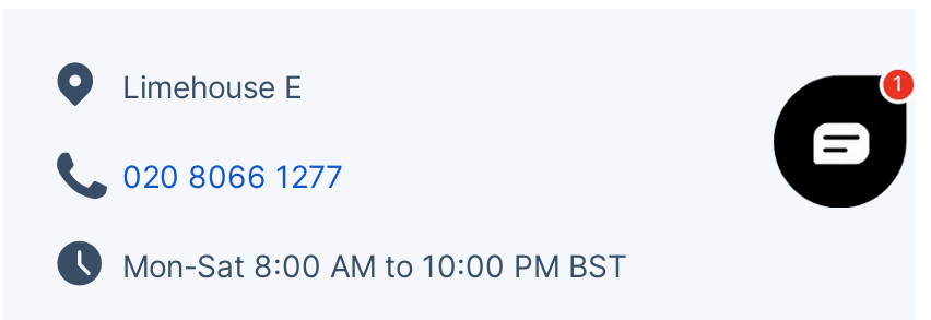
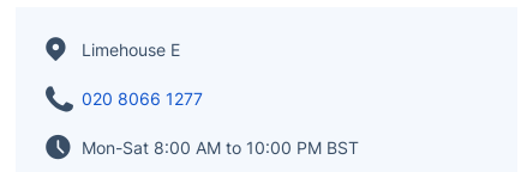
- [image]
